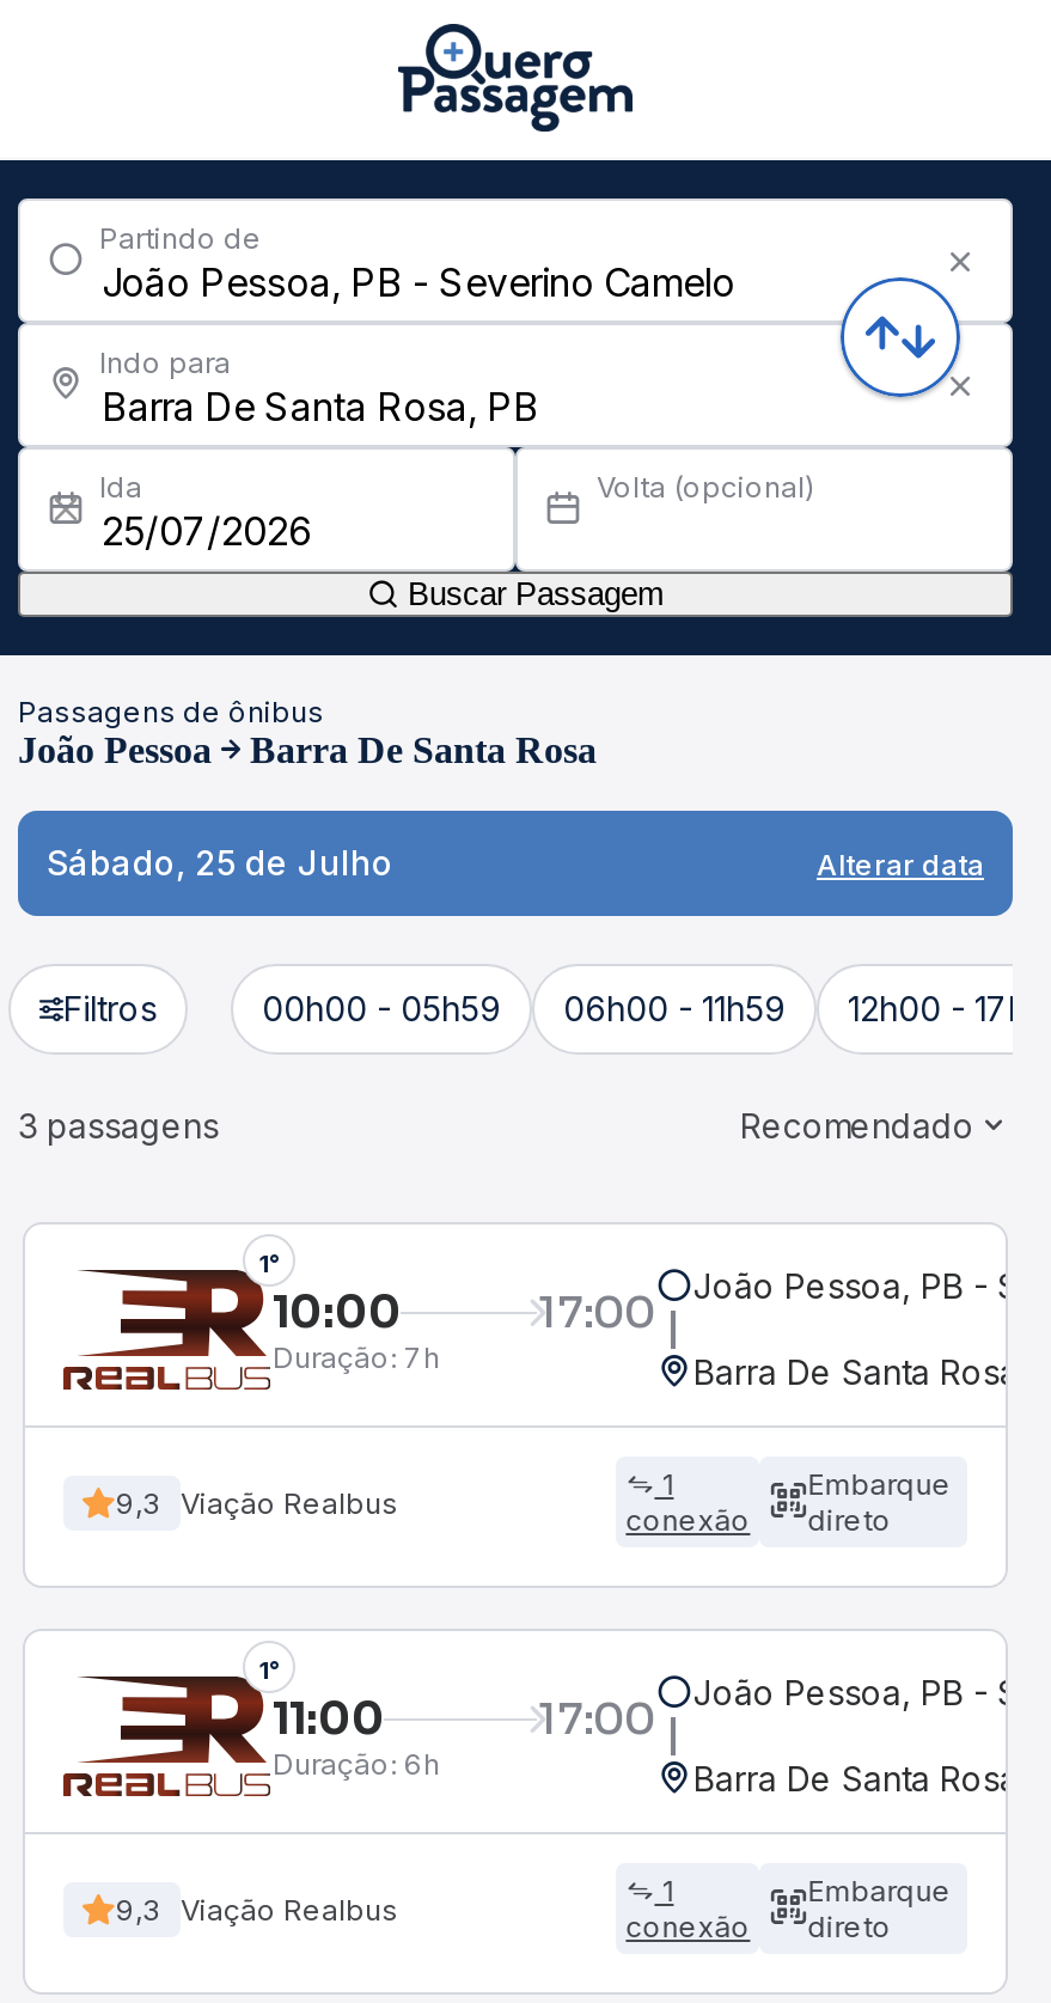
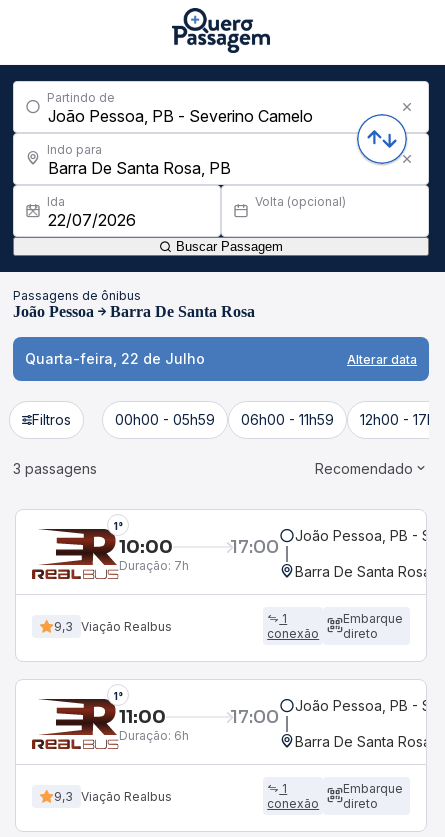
- Sábado, 25 de Julho
+ Quarta-feira, 22 de Julho
